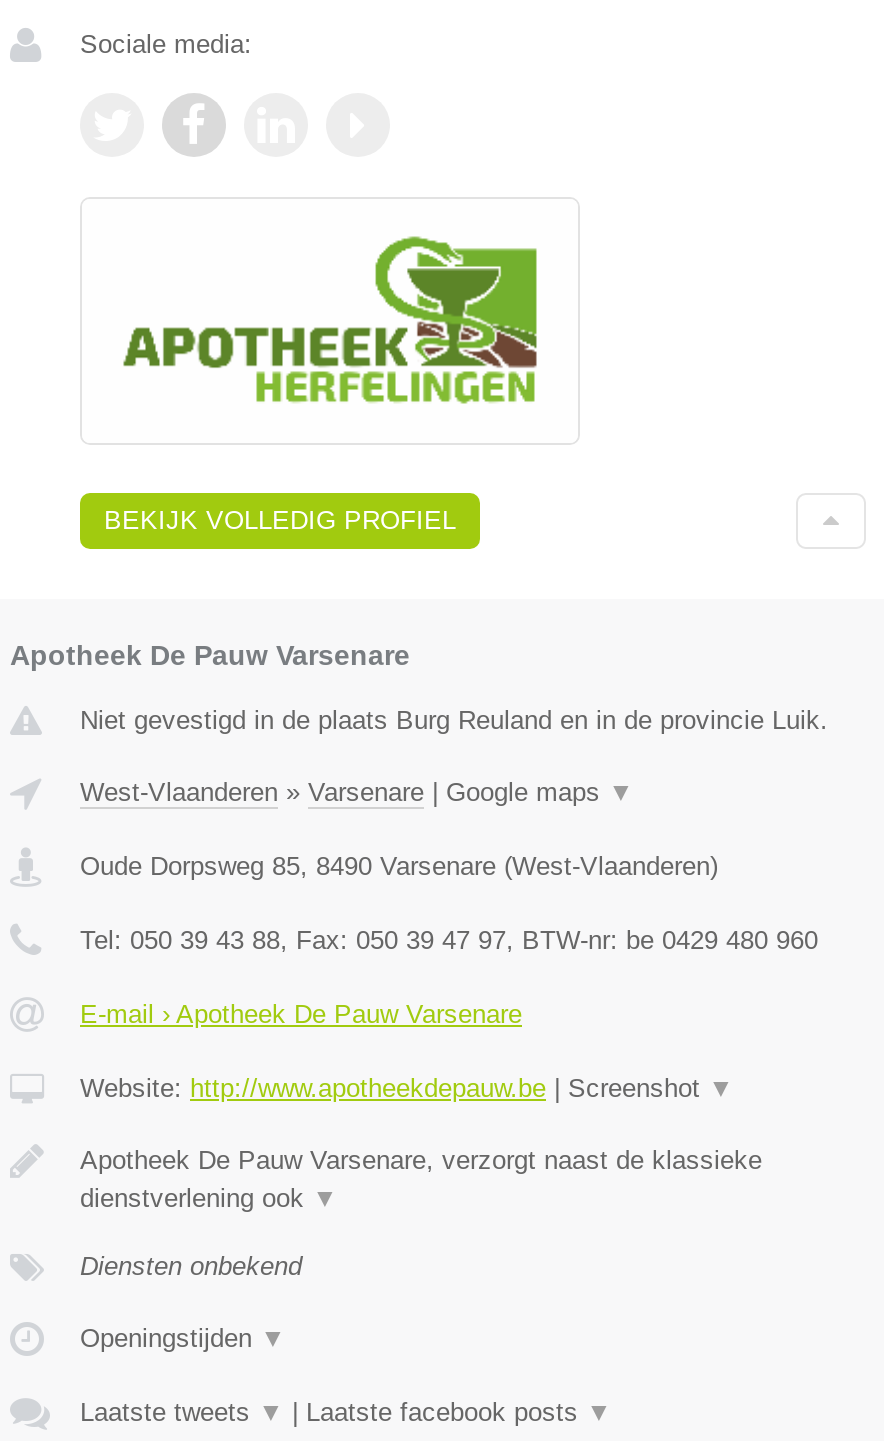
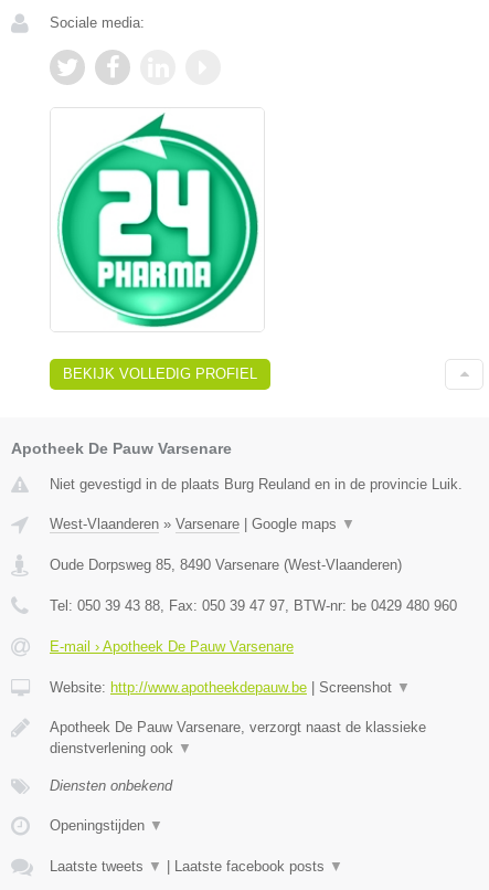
- [image]
+ [image]
